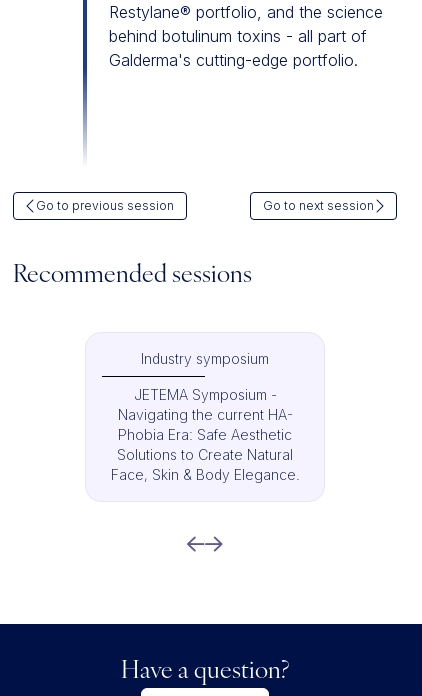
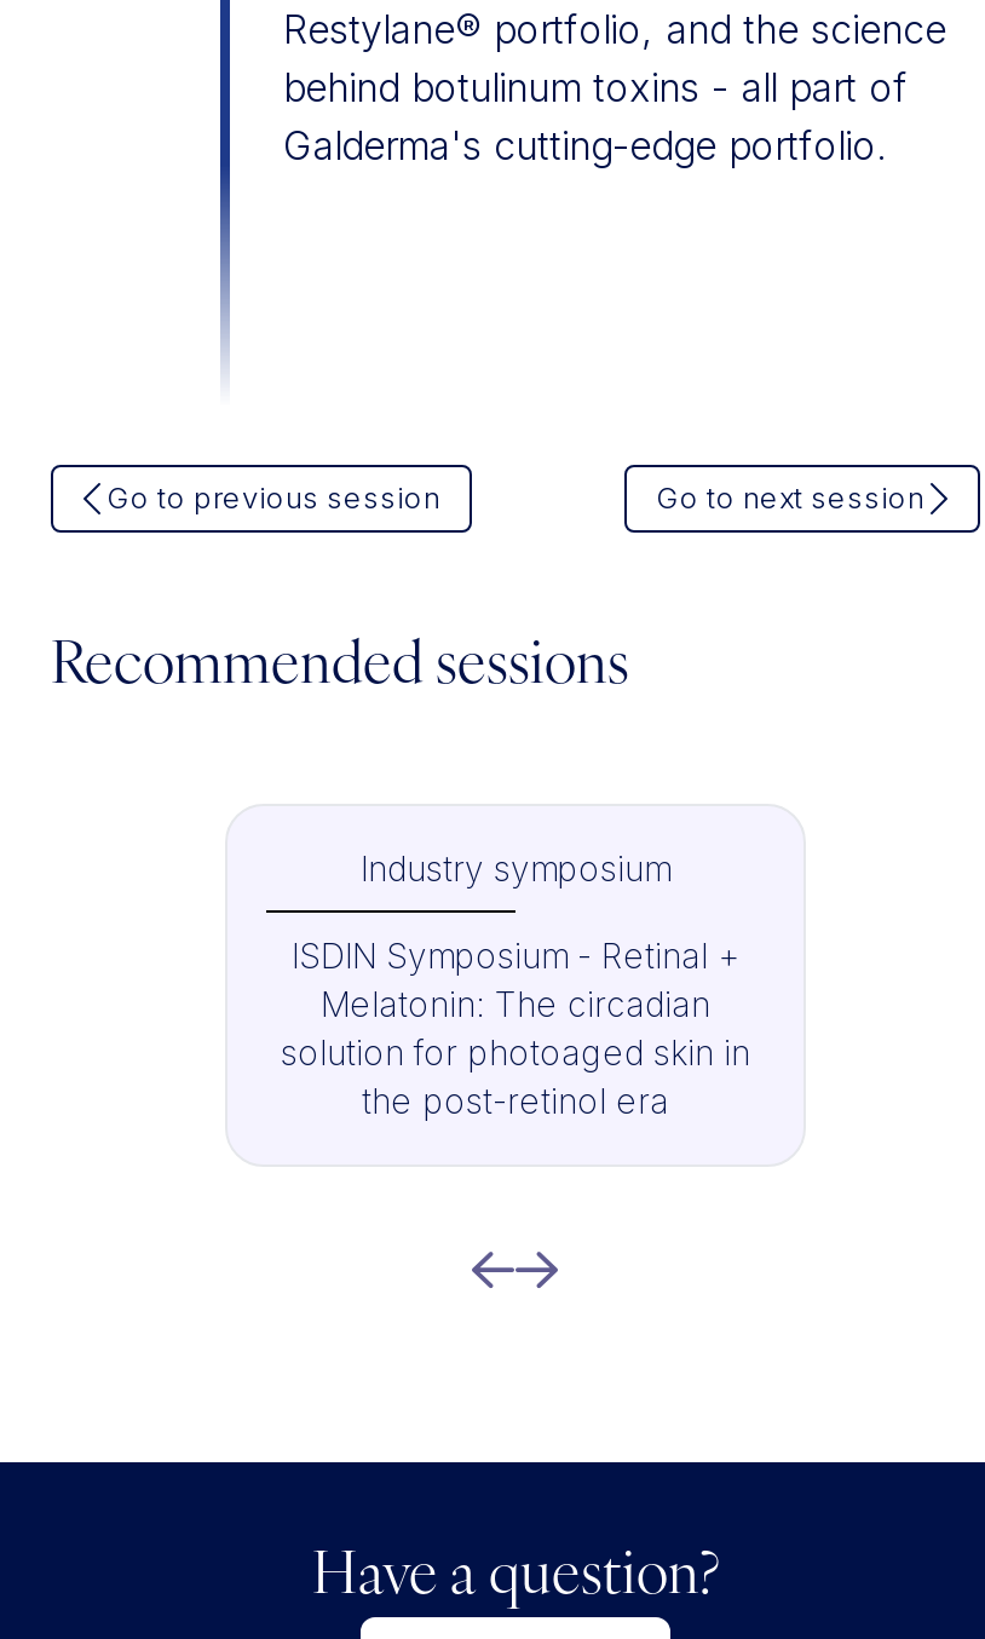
- JETEMA Symposium -
- Navigating the current HA-
- Phobia Era: Safe Aesthetic
- Solutions to Create Natural
- Face, Skin & Body Elegance.
+ ISDIN Symposium - Retinal +
+ Melatonin: The circadian
+ solution for photoaged skin in
+ the post-retinol era
